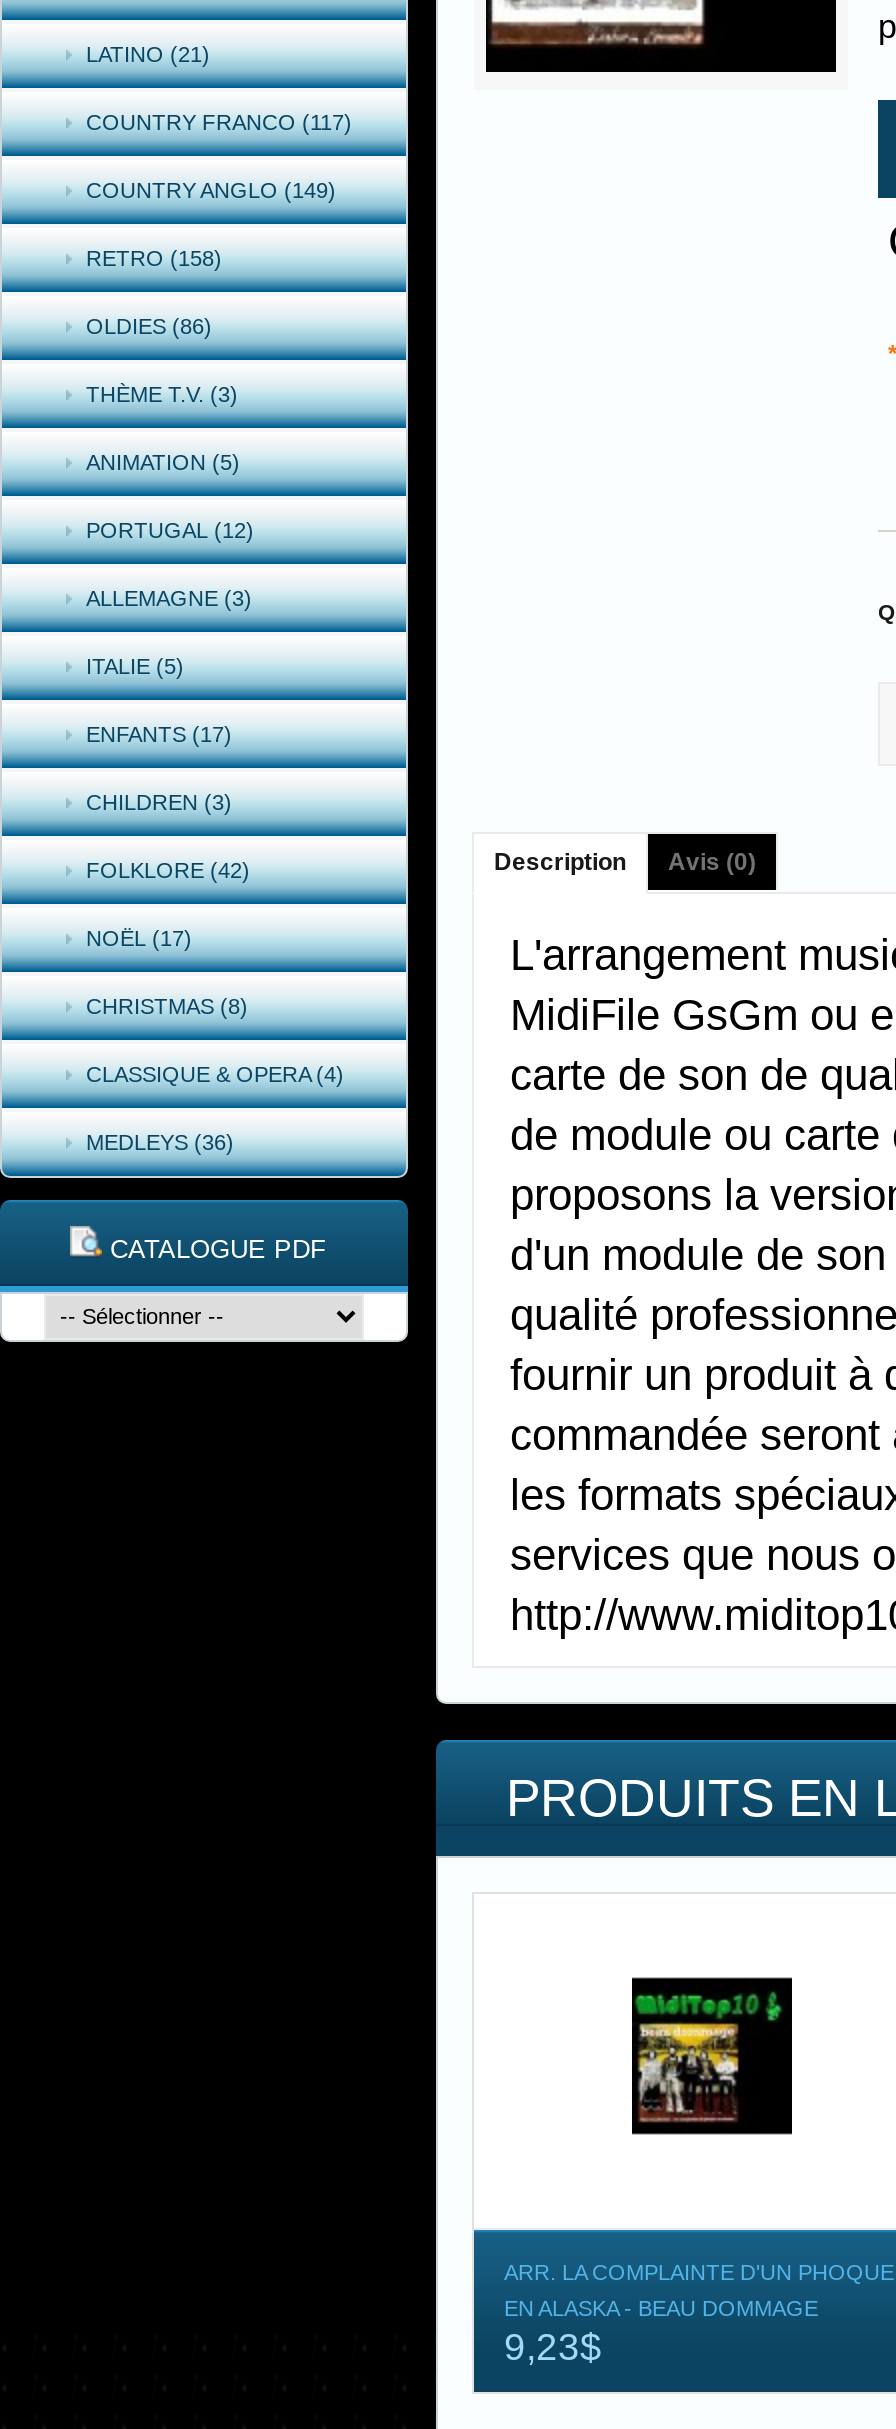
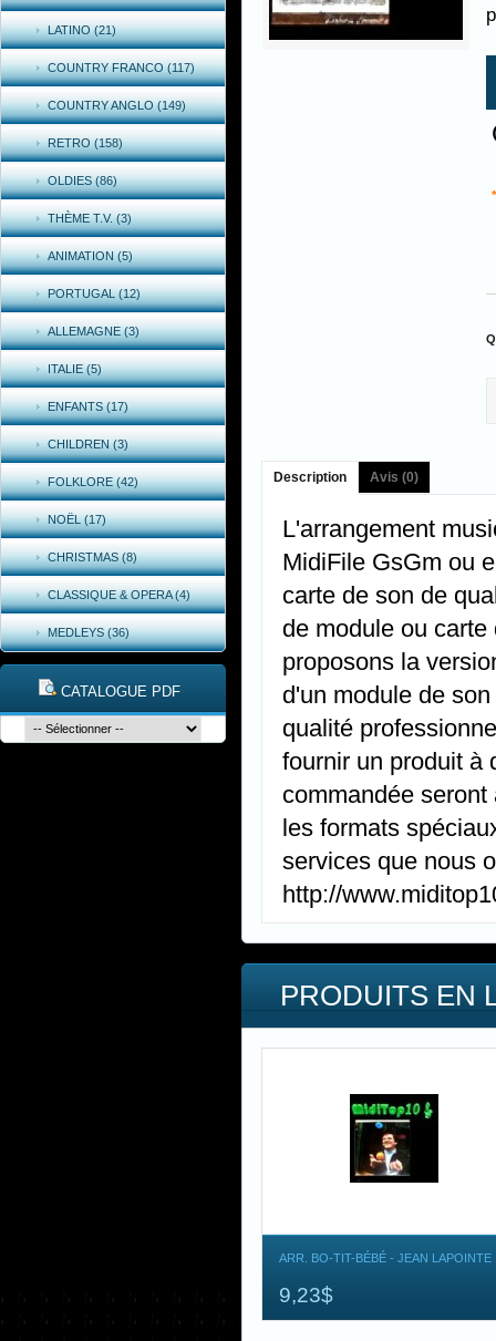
- [image]
+ [image]

- ARR. LA COMPLAINTE D'UN PHOQUE
- EN ALASKA - BEAU DOMMAGE
+ ARR. BO-TIT-BÉBÉ - JEAN LAPOINTE
